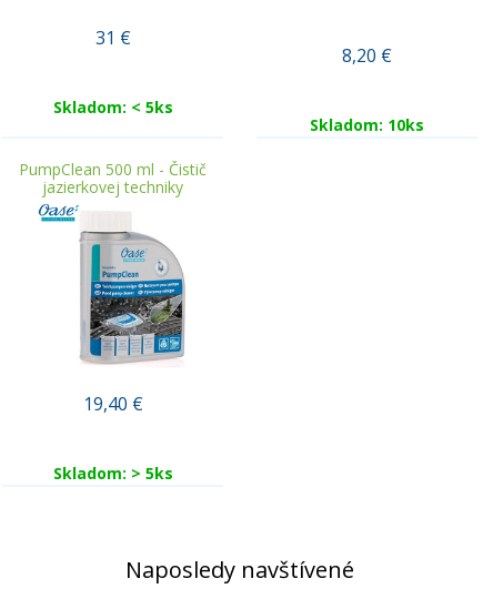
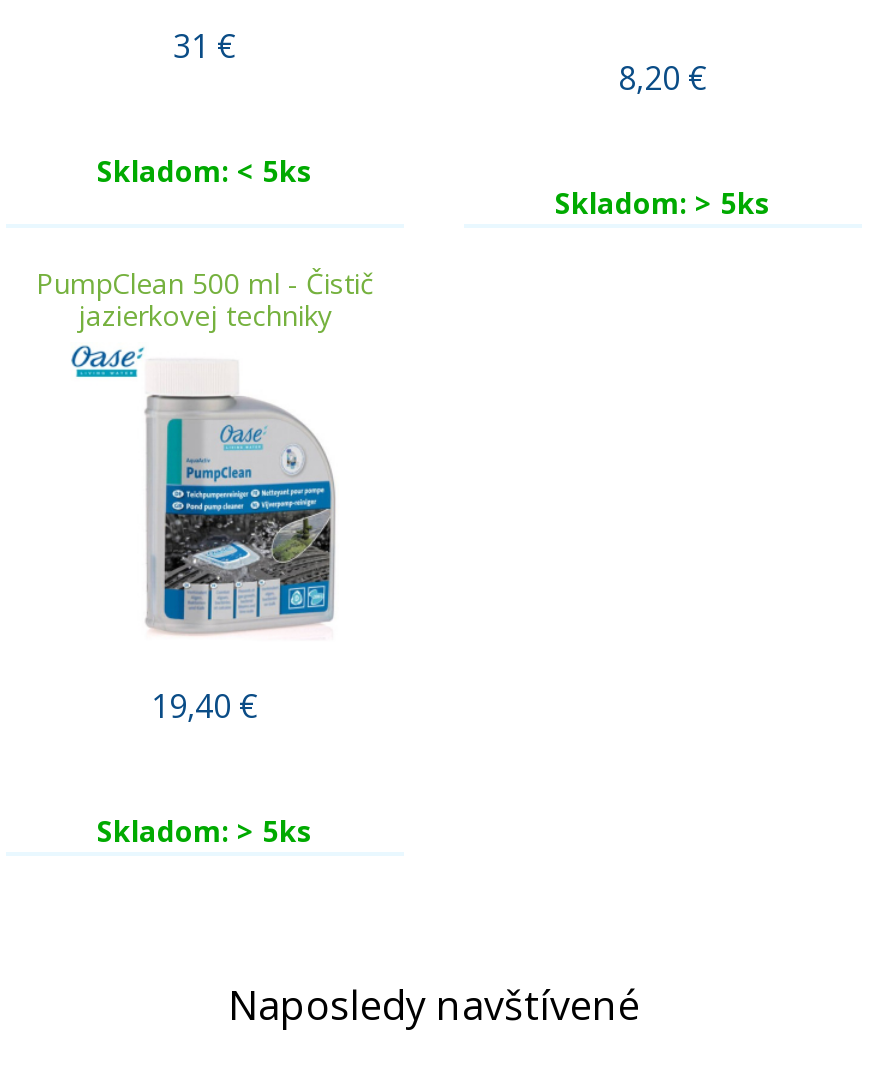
- Skladom: 10ks
+ Skladom: > 5ks
